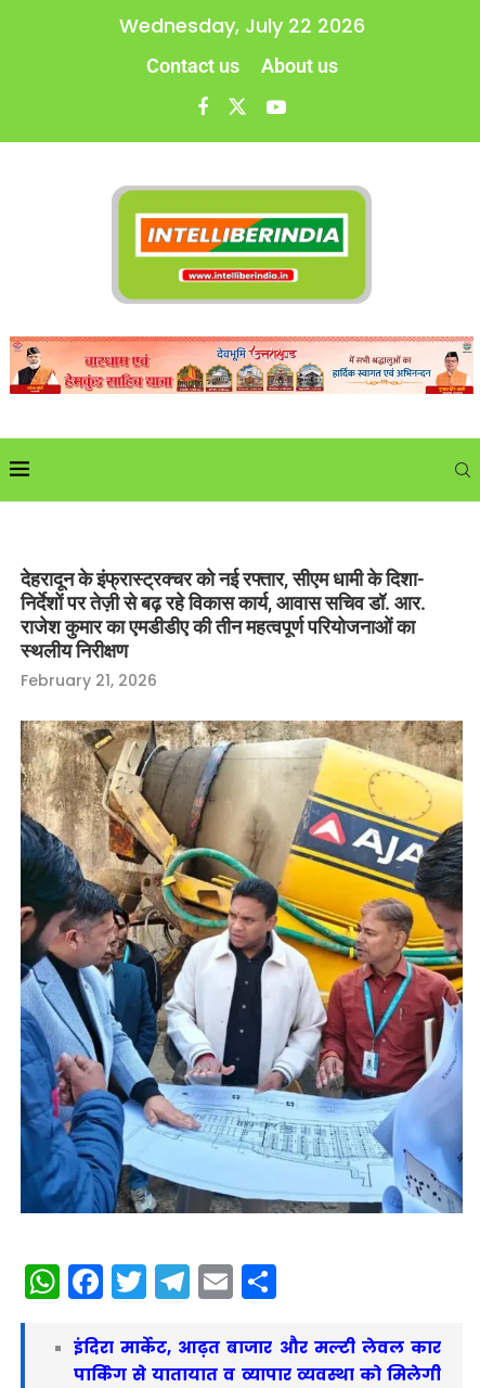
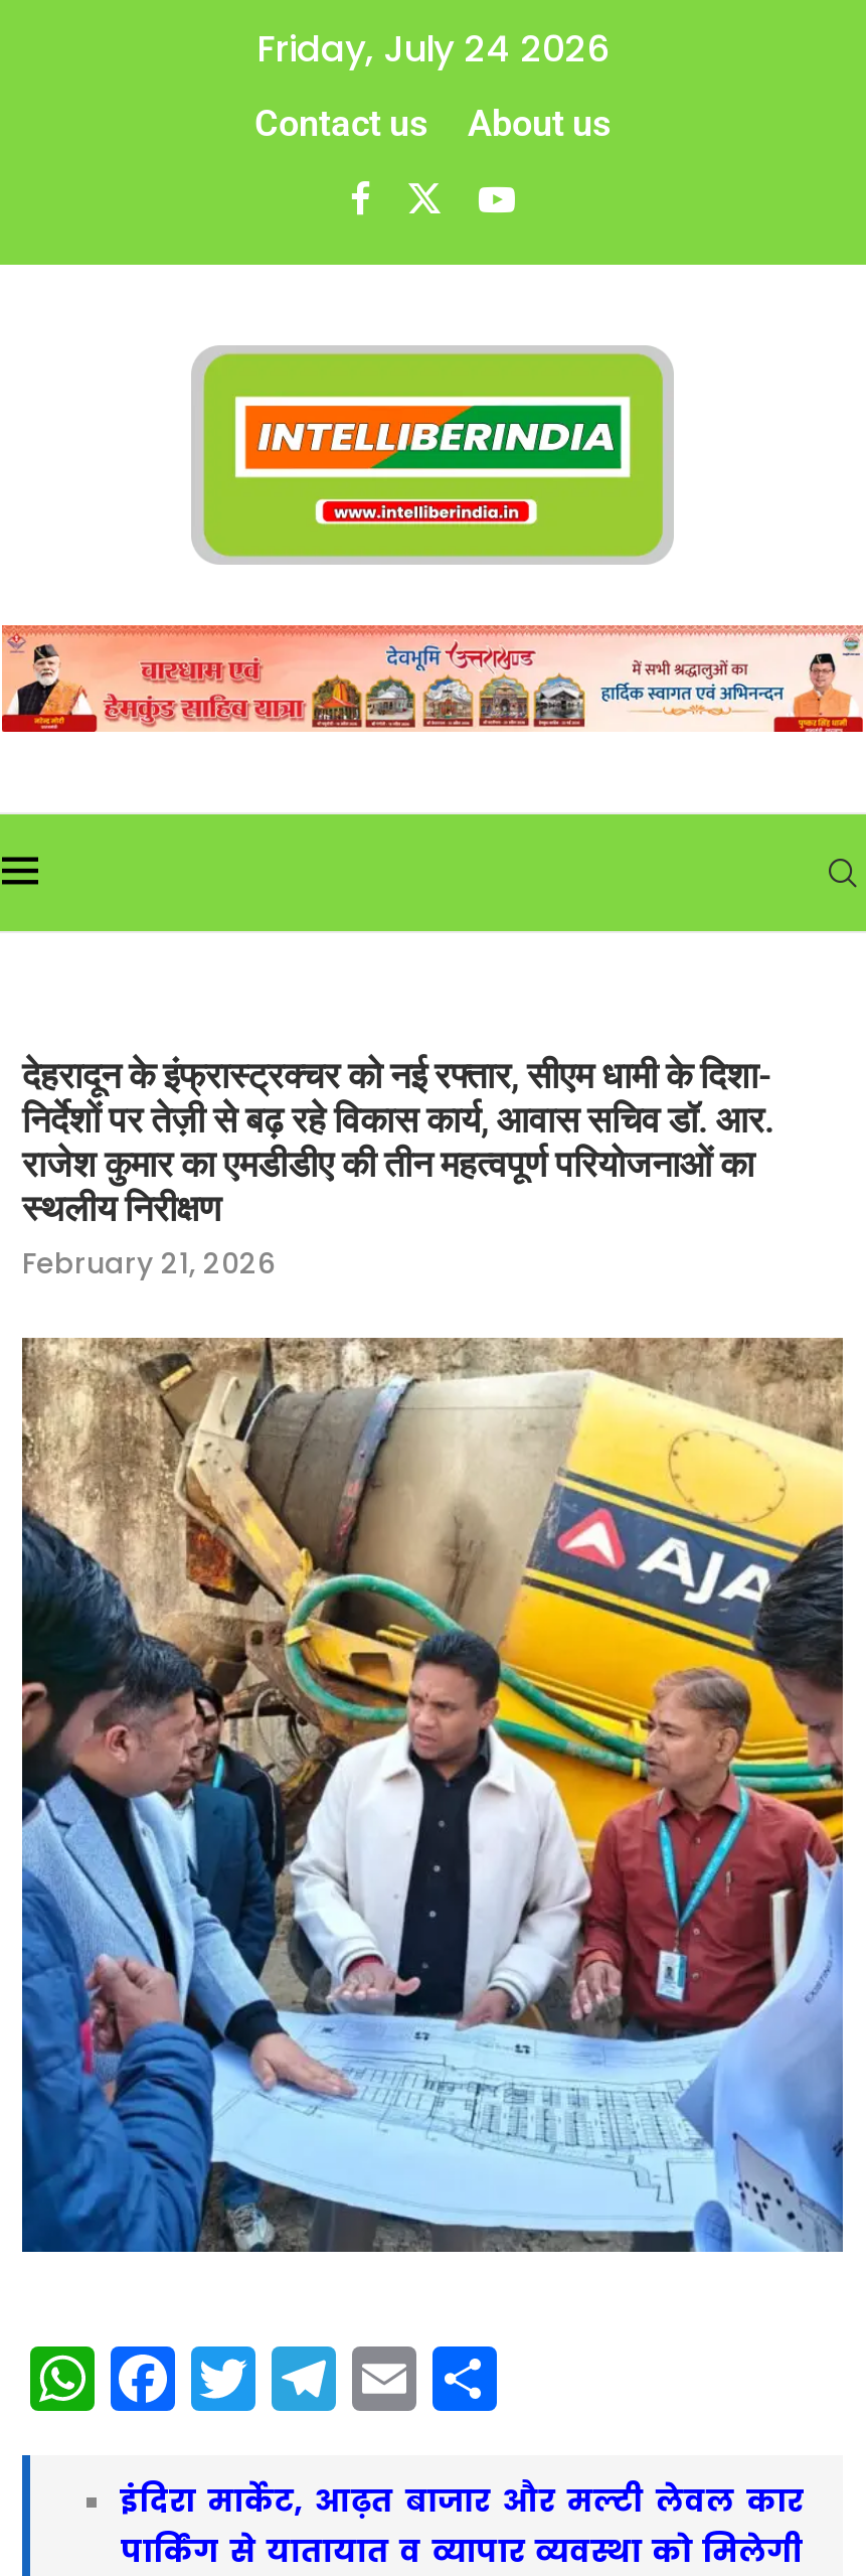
- Wednesday, July 22 2026
+ Friday, July 24 2026
